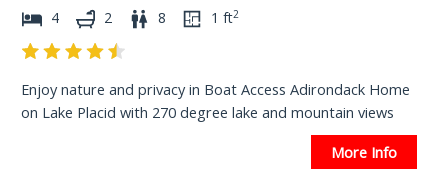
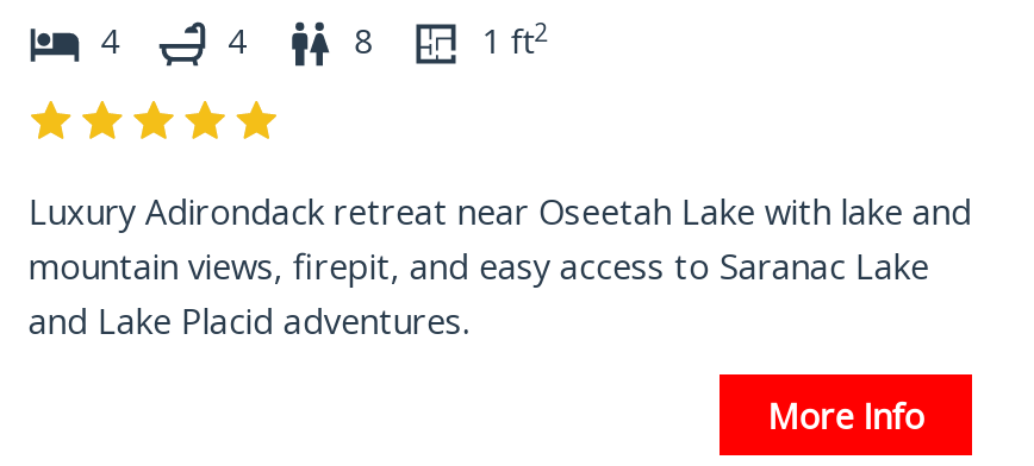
- 2
+ 4

- Enjoy nature and privacy in Boat Access Adirondack Home
- on Lake Placid with 270 degree lake and mountain views
+ Luxury Adirondack retreat near Oseetah Lake with lake and
+ mountain views, firepit, and easy access to Saranac Lake
+ and Lake Placid adventures.
